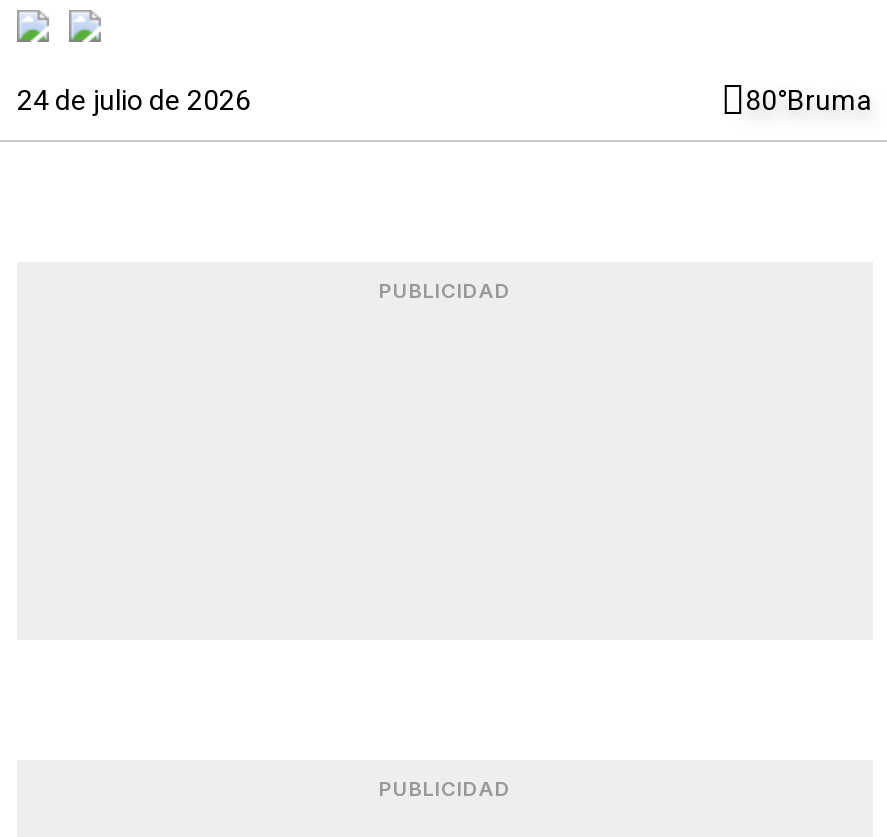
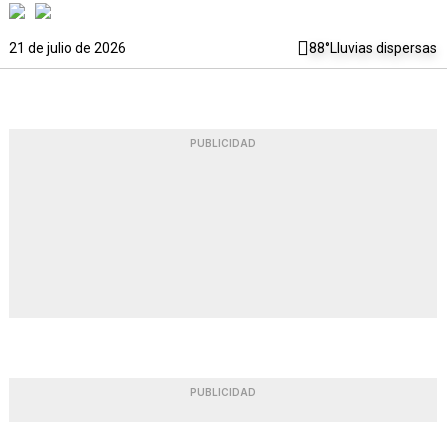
- 24 de julio de 2026
- 80°Bruma
+ 21 de julio de 2026
+ 88°Lluvias dispersas
